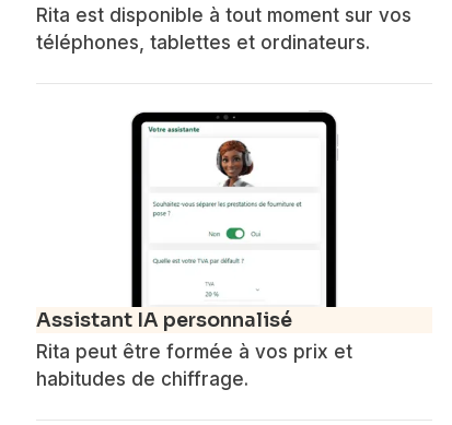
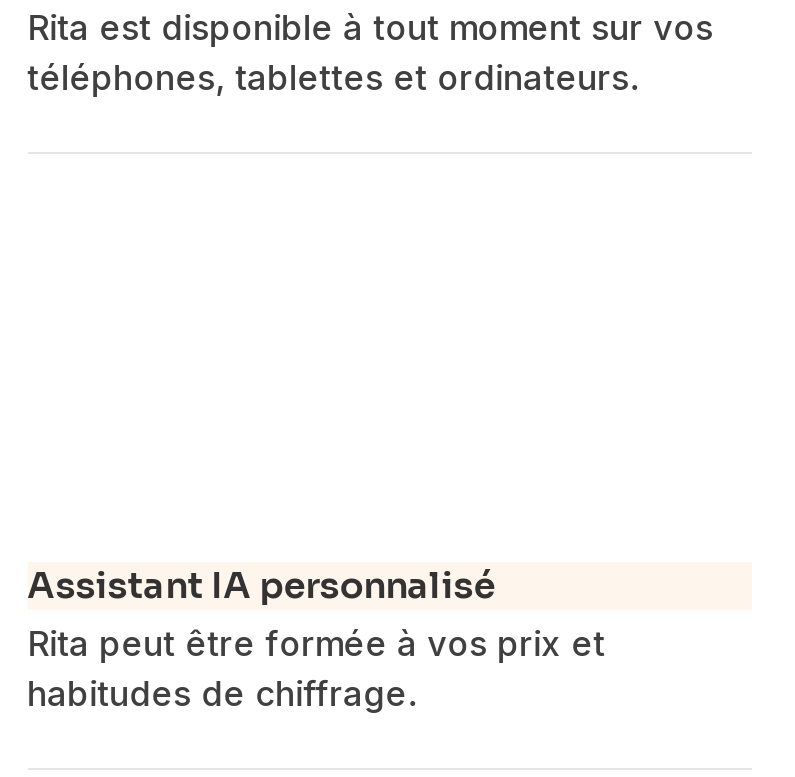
- [image]
